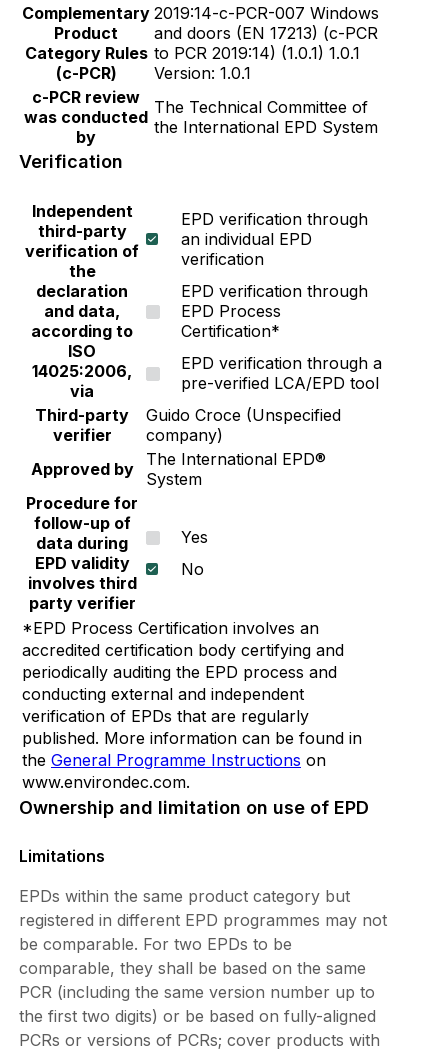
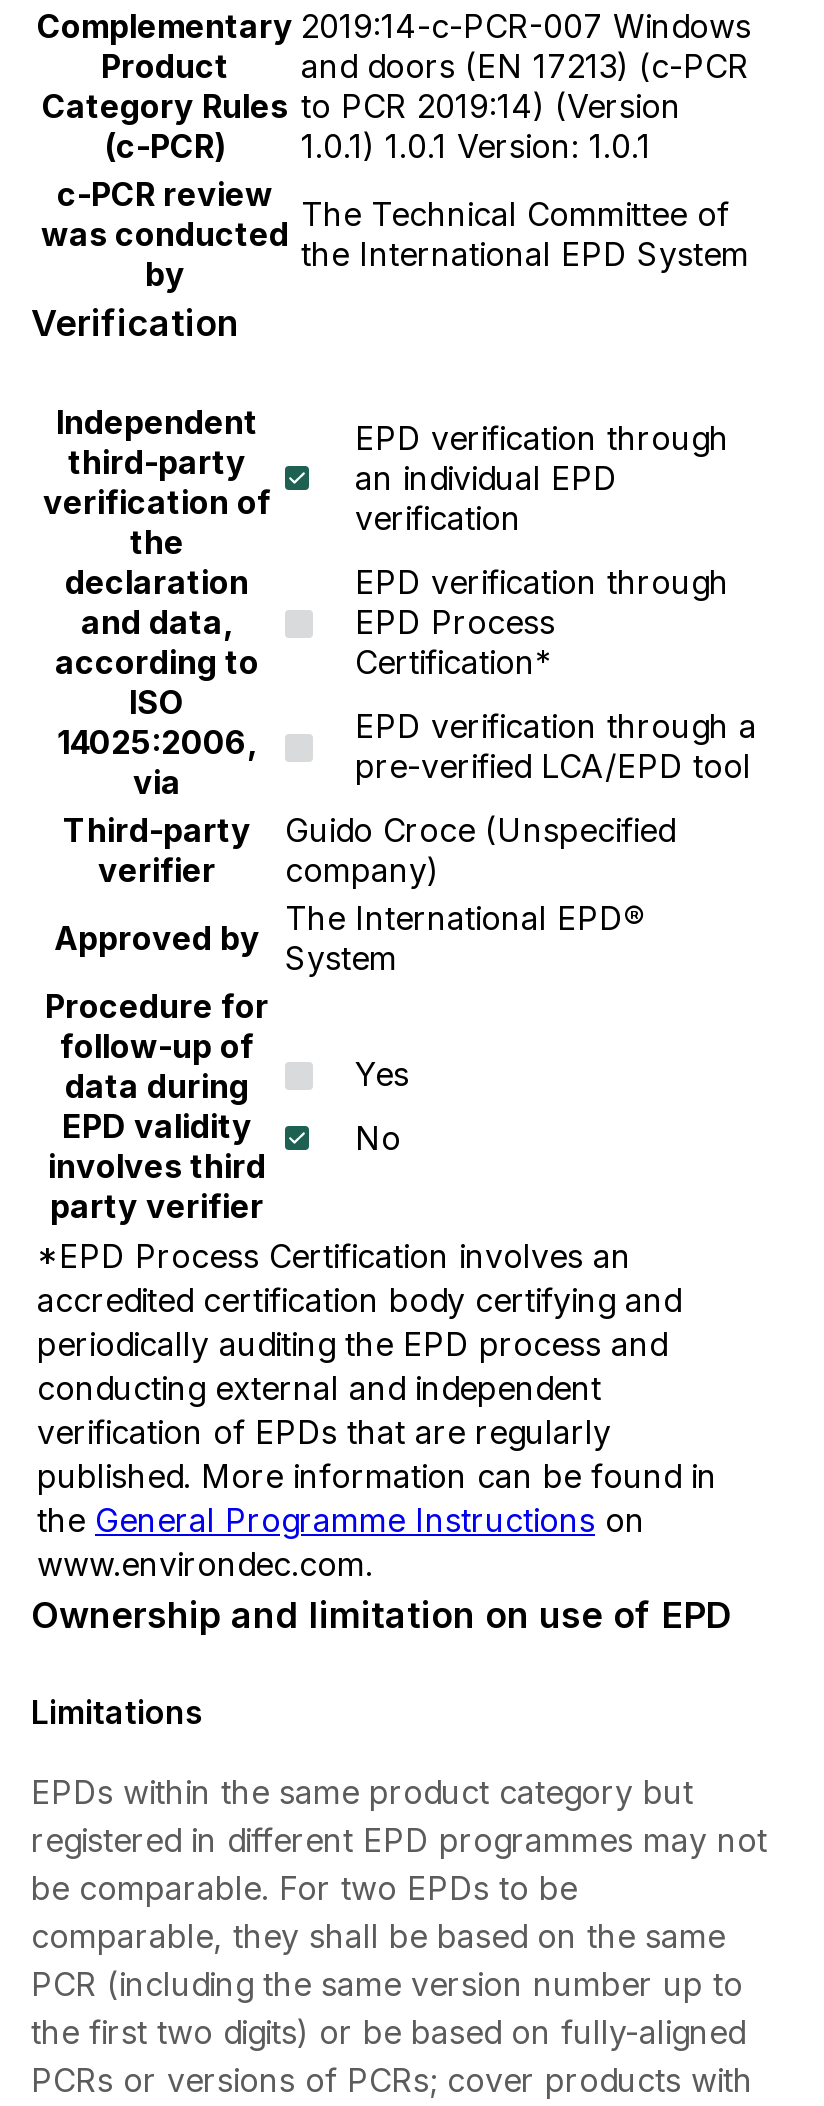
- to PCR 2019:14) (1.0.1) 1.0.1
- Version: 1.0.1
+ to PCR 2019:14) (Version
+ 1.0.1) 1.0.1 Version: 1.0.1
